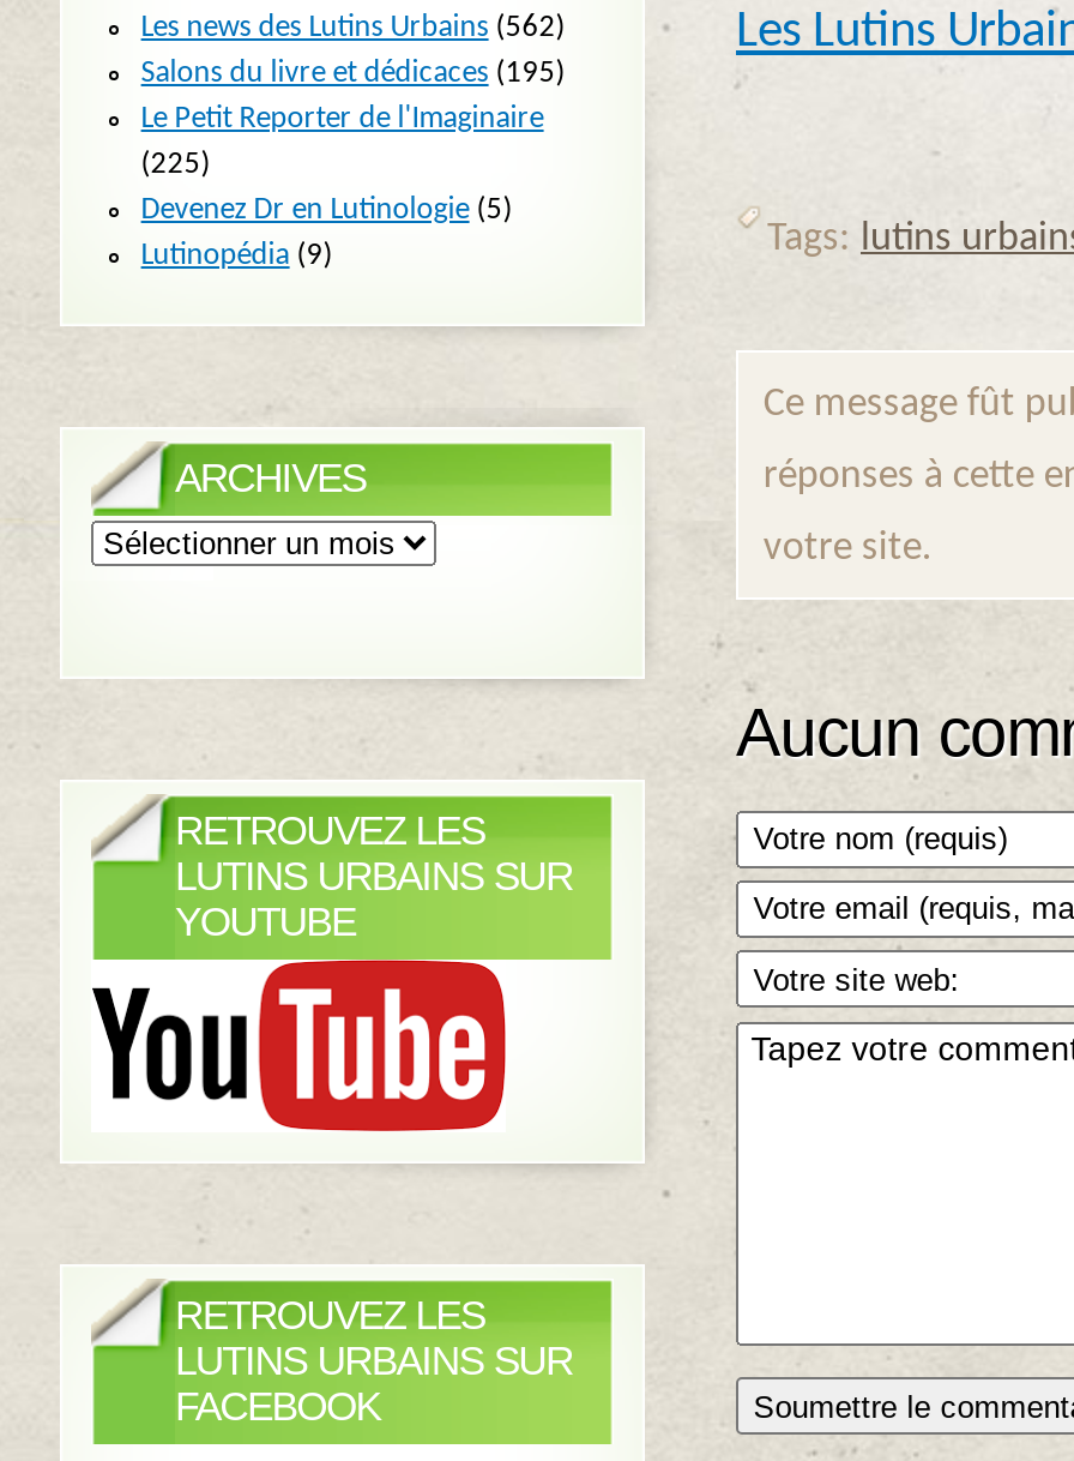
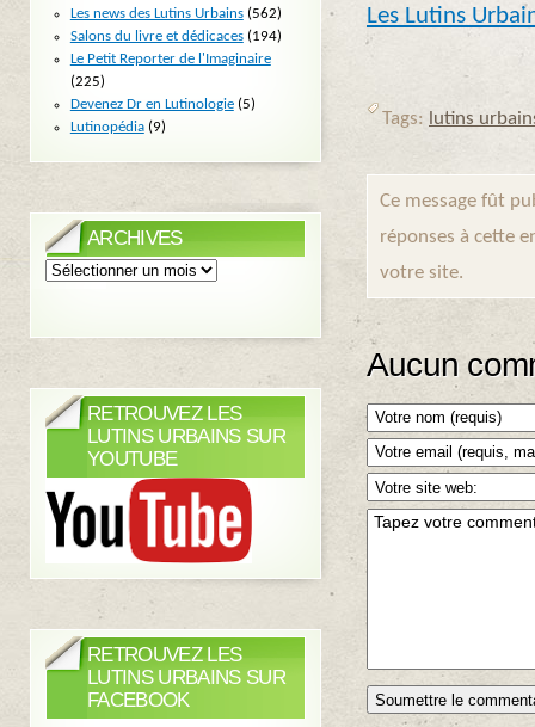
- Salons du livre et dédicaces (195)
+ Salons du livre et dédicaces (194)
